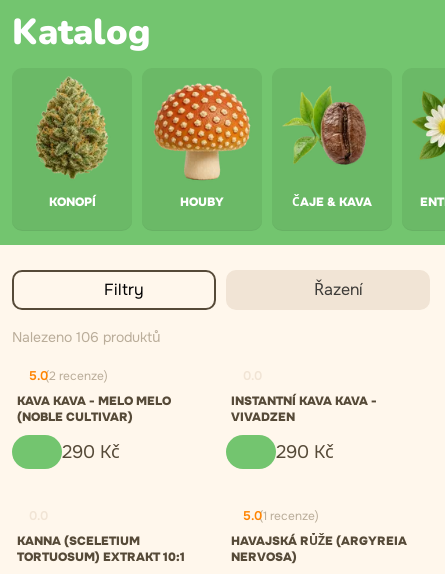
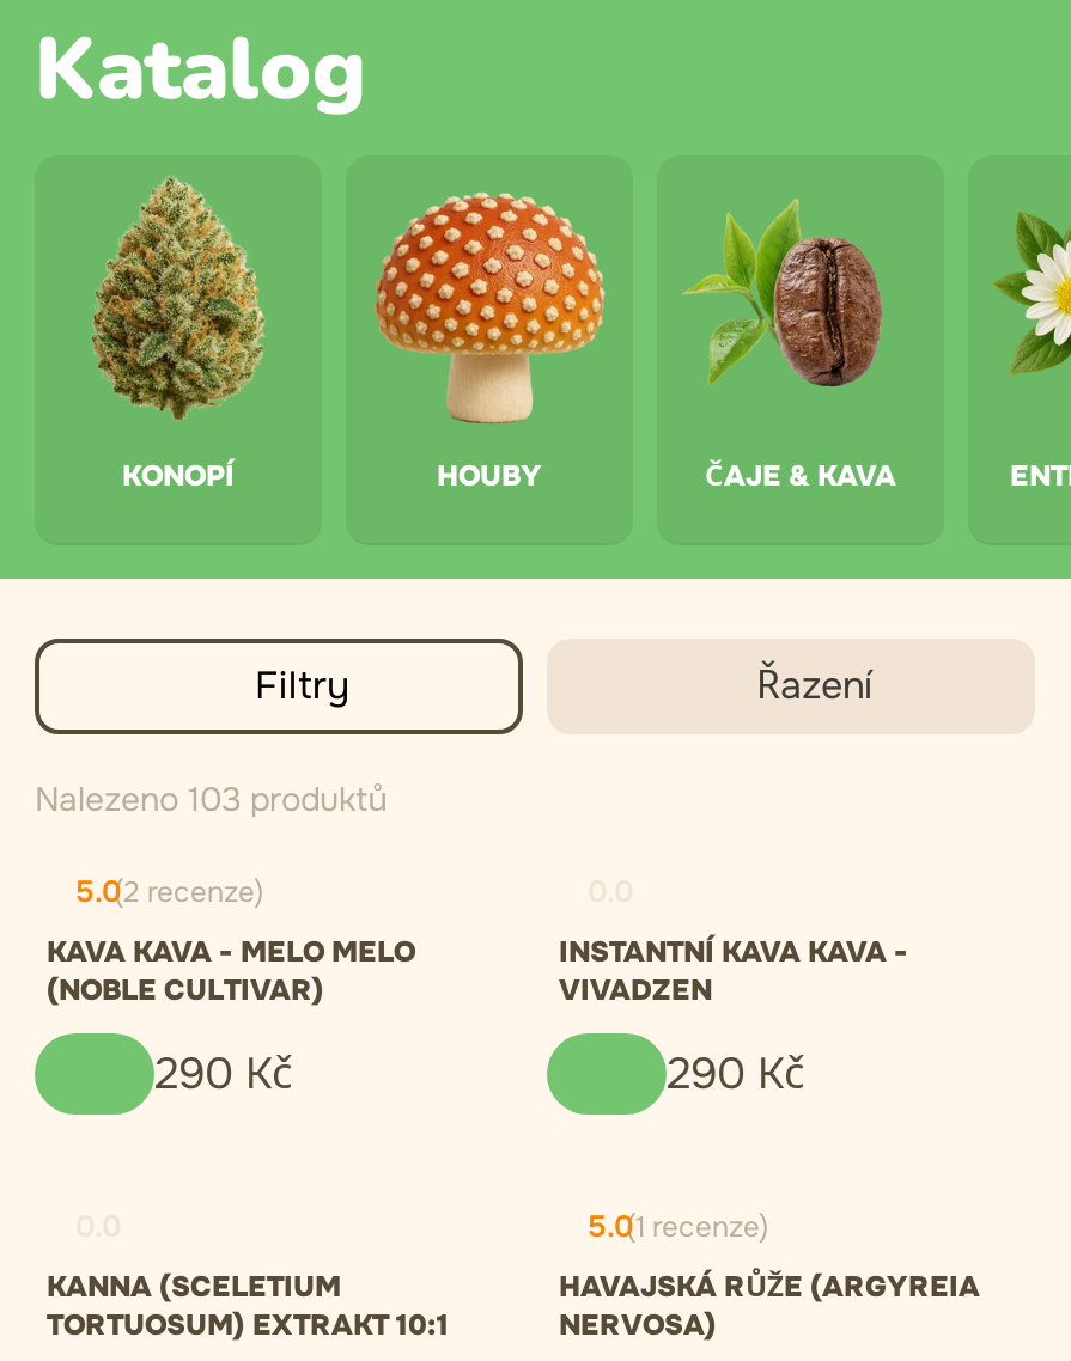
- Nalezeno 106 produktů
+ Nalezeno 103 produktů
